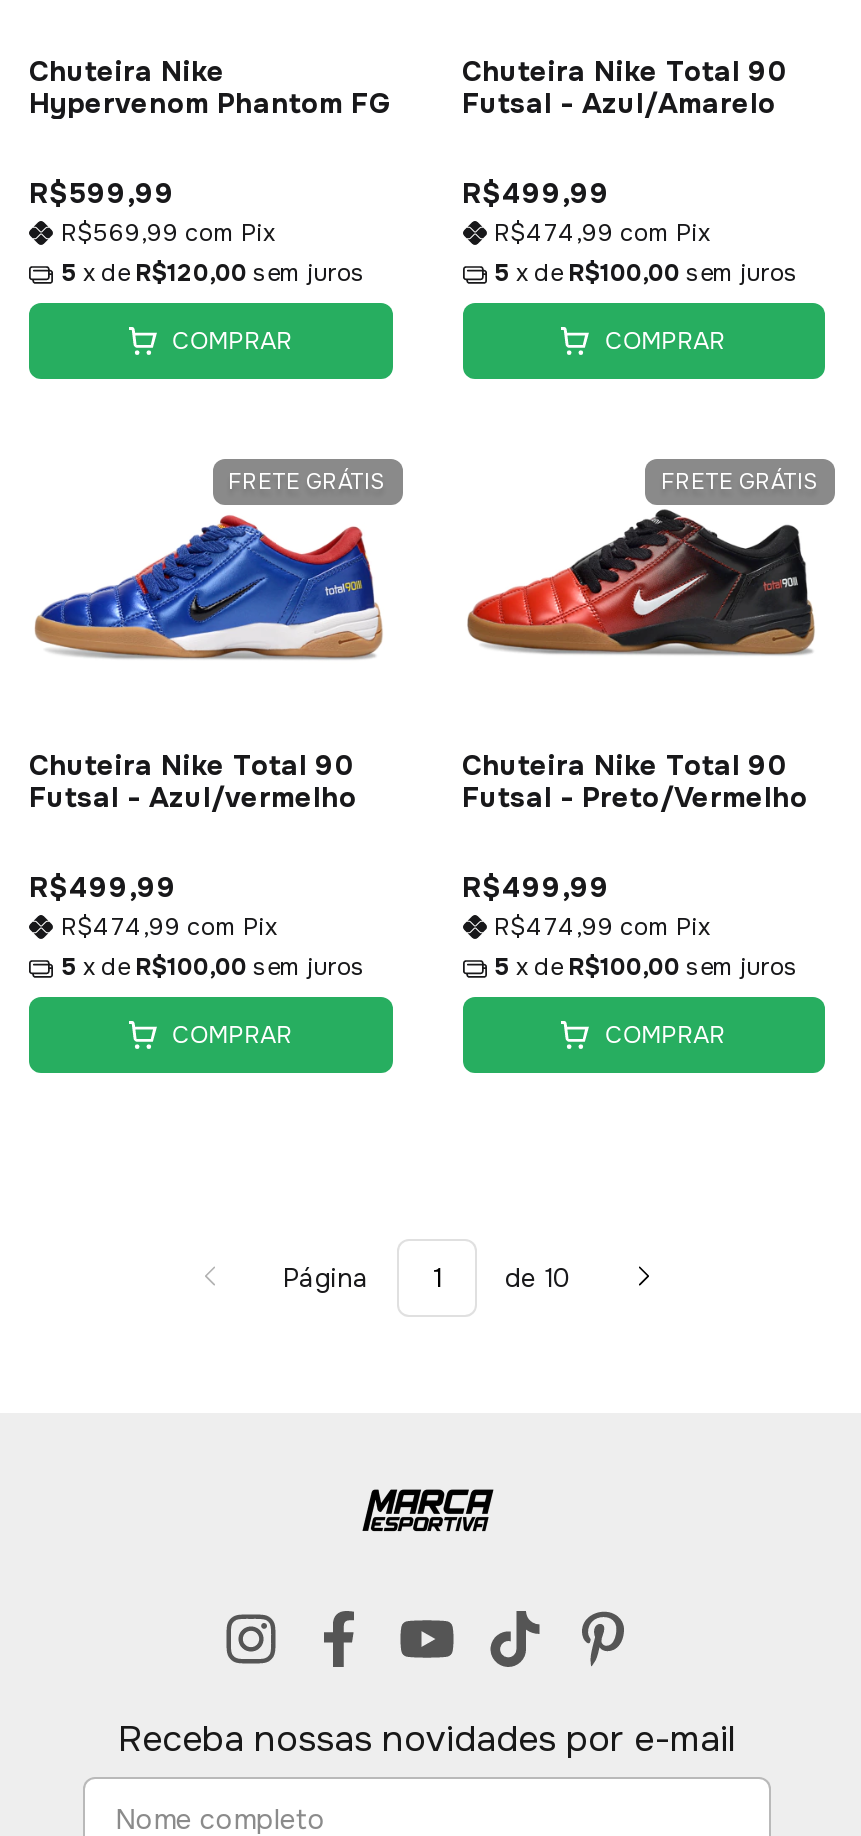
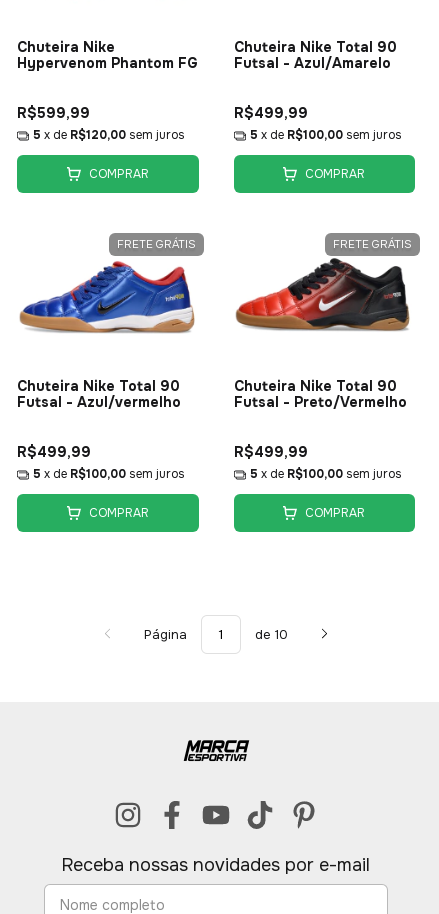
- R$569,99 com Pix

- R$474,99 com Pix

- R$474,99 com Pix

- R$474,99 com Pix
